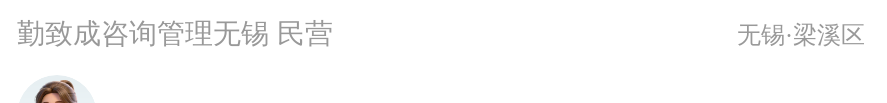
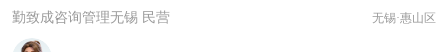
- 无锡·梁溪区
+ 无锡·惠山区
